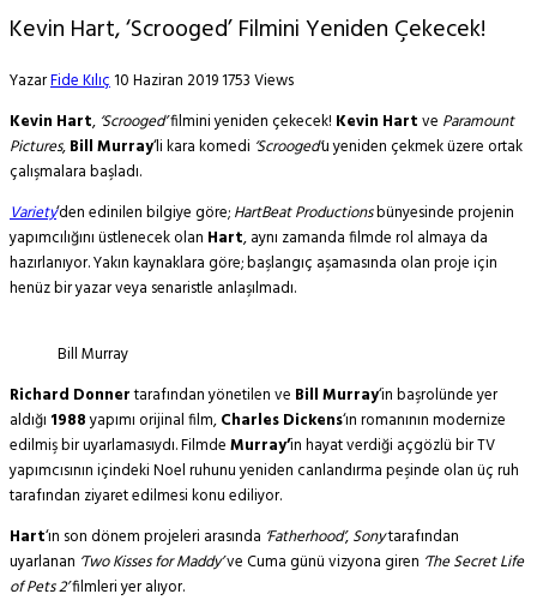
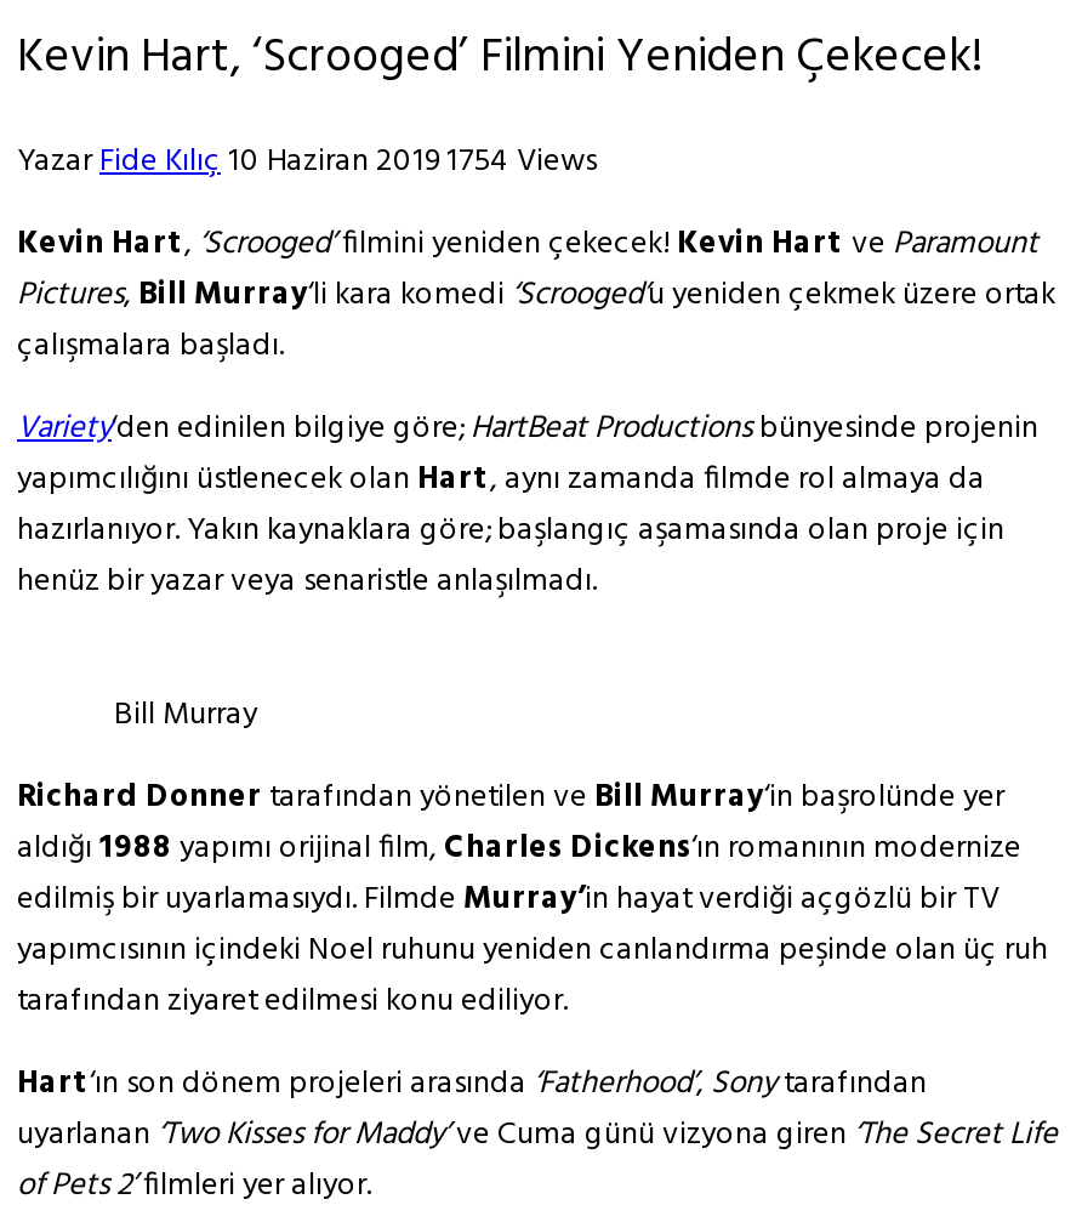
- YazarFide Kılıç 10 Haziran 2019 1753 Views
+ YazarFide Kılıç 10 Haziran 2019 1754 Views
